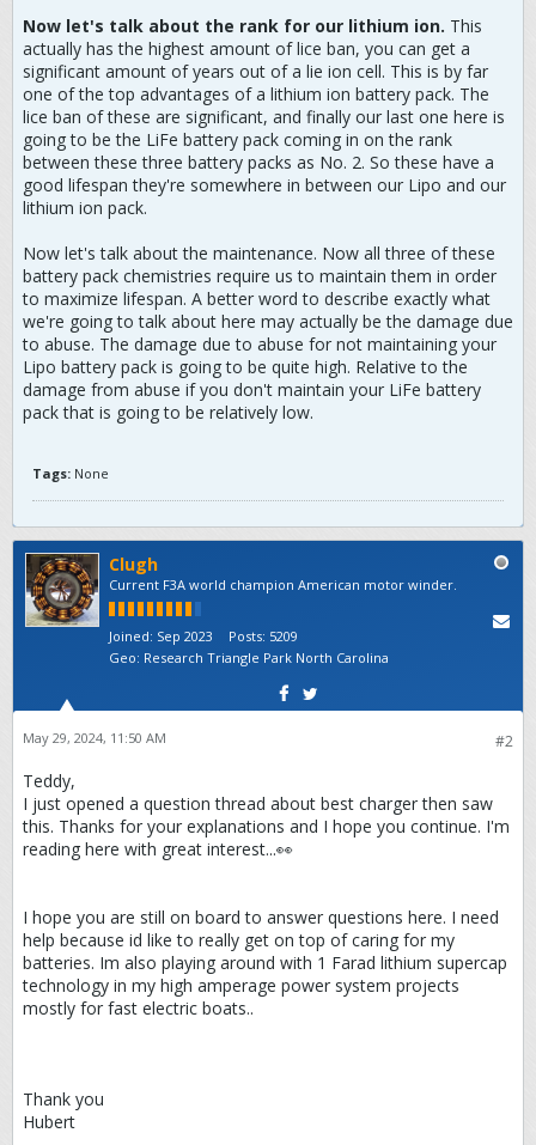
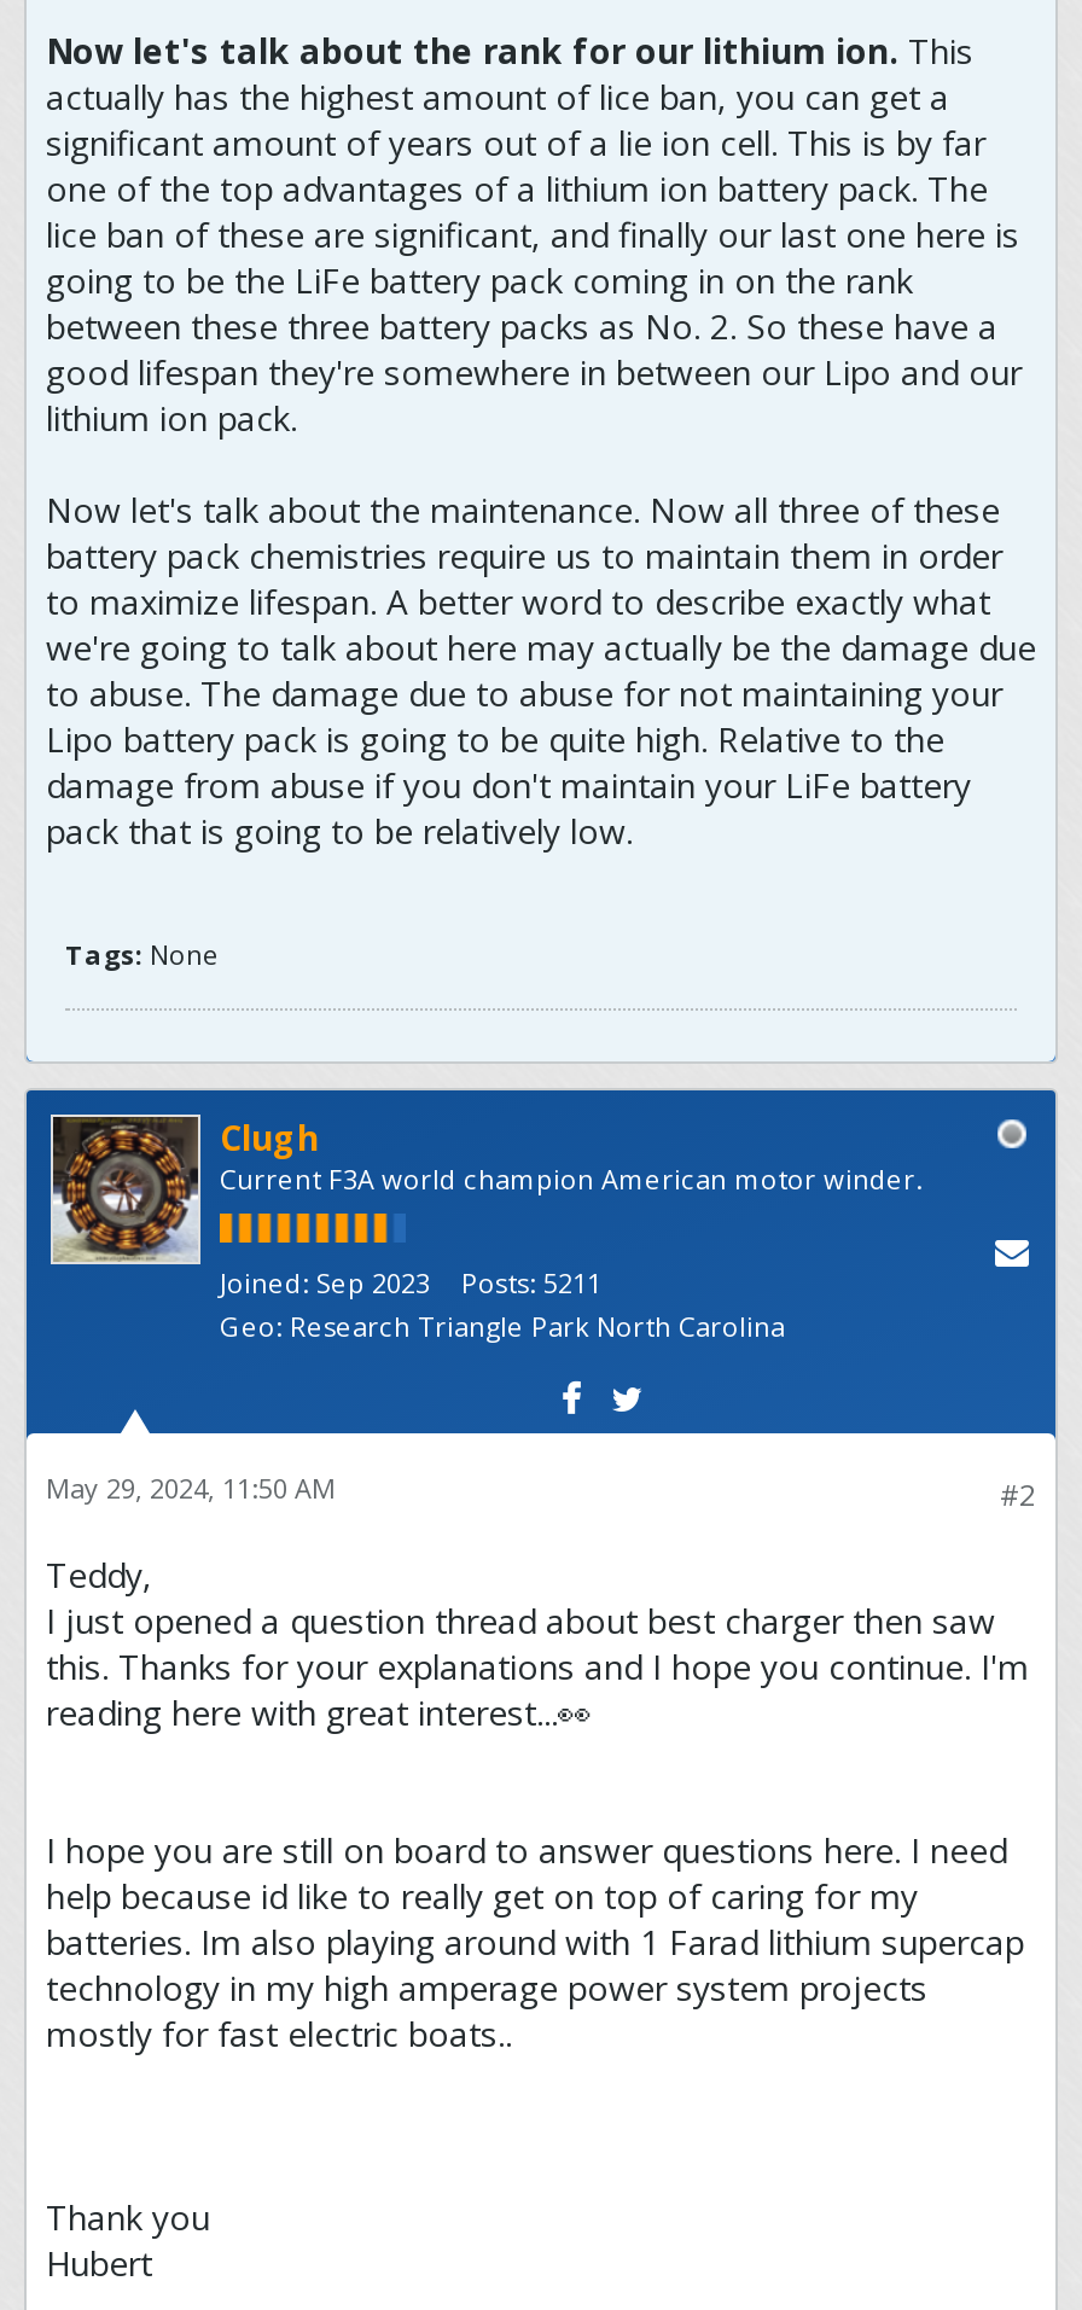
- Joined: Sep 2023 Posts: 5209
+ Joined: Sep 2023 Posts: 5211
